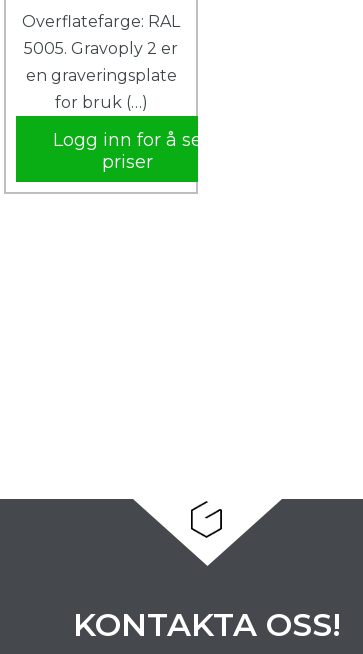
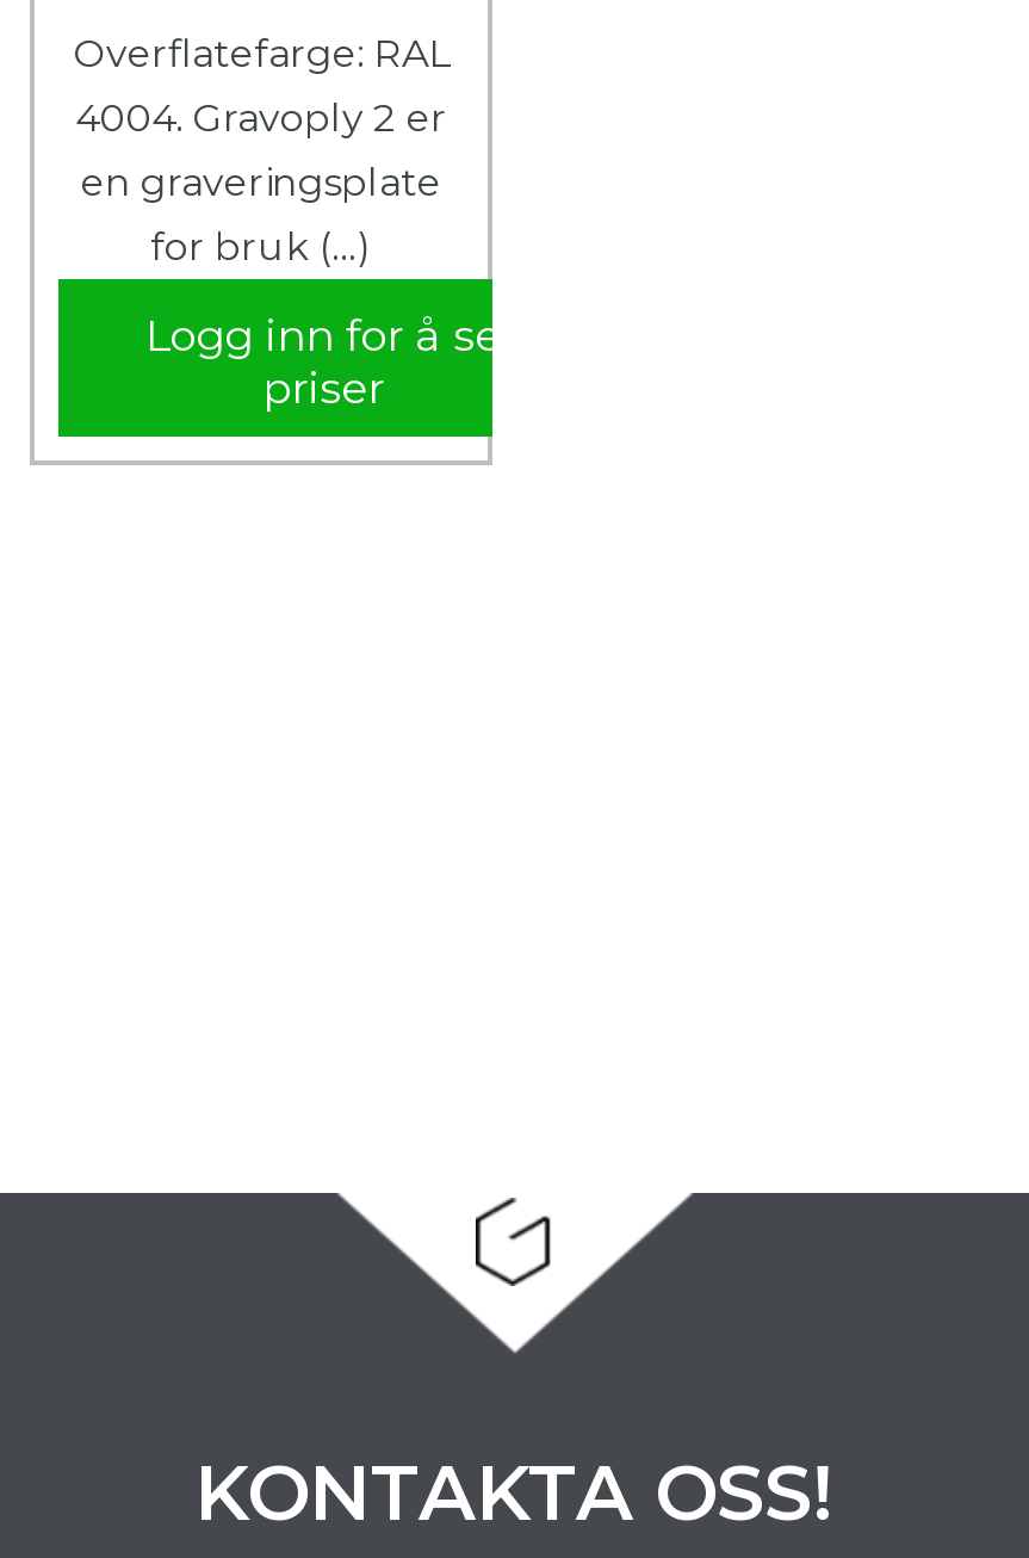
- 5005. Gravoply 2 er
+ 4004. Gravoply 2 er
